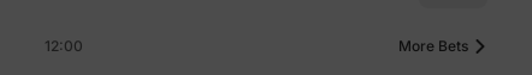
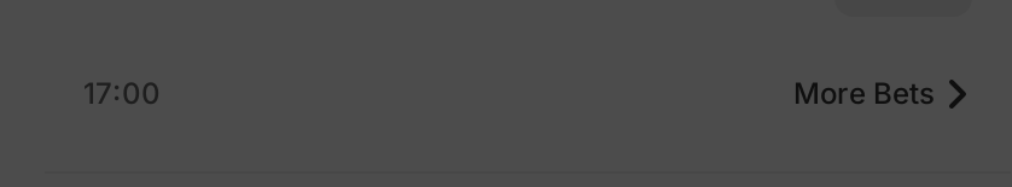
- 12:00
+ 17:00
